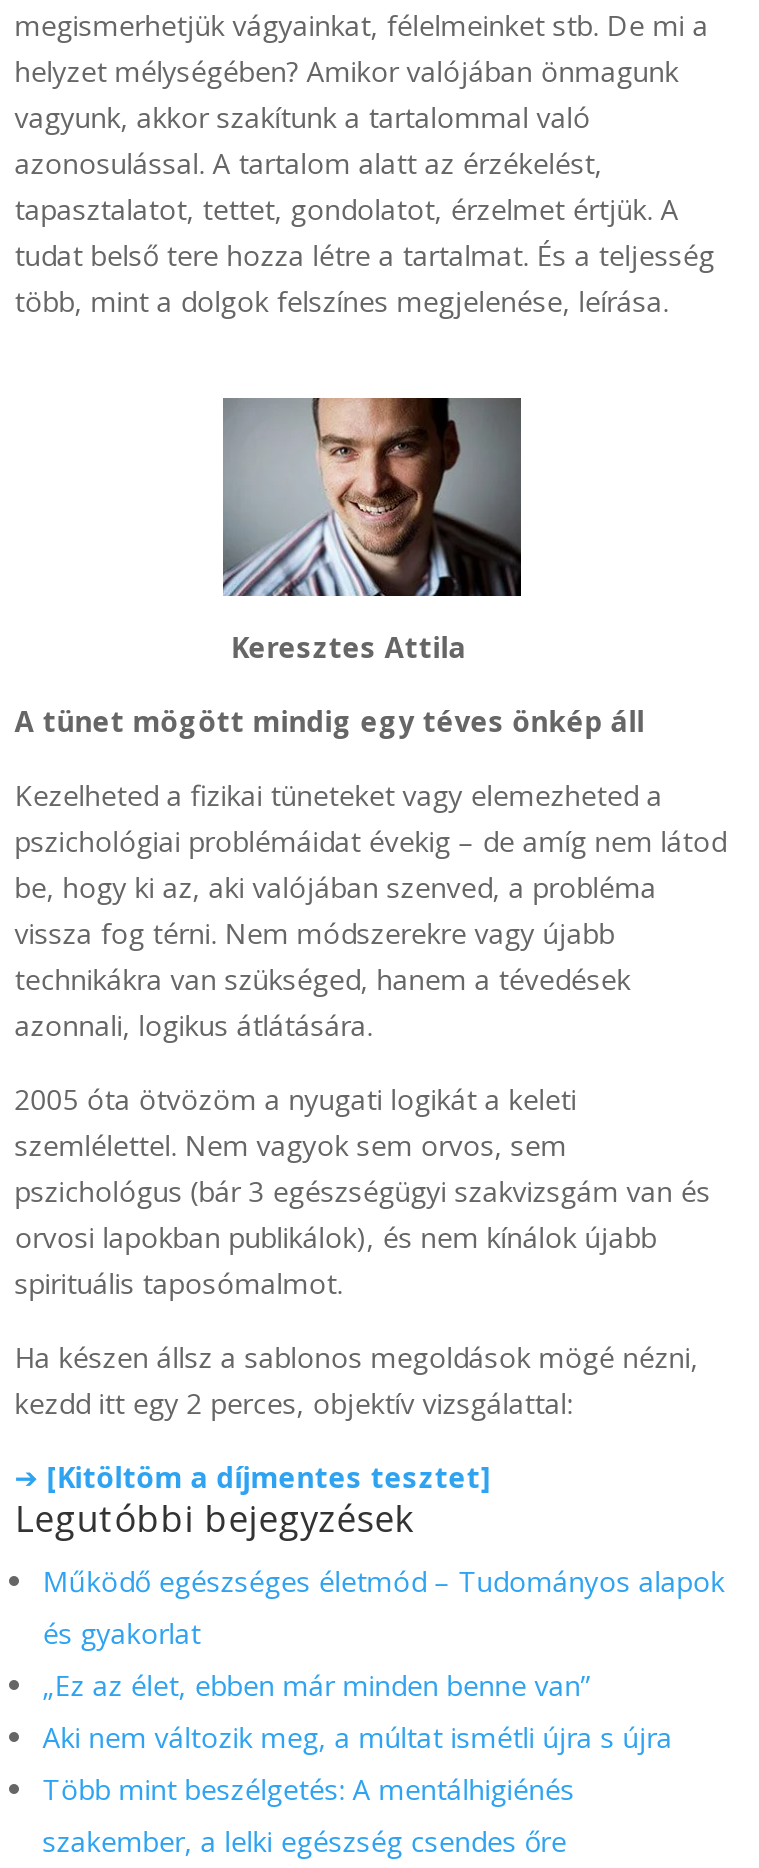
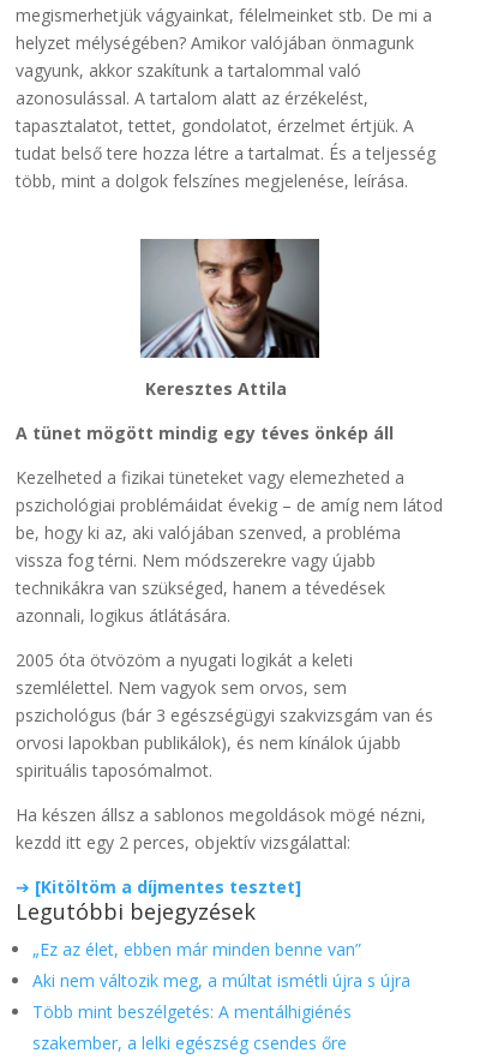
- Működő egészséges életmód – Tudományos alapok
- és gyakorlat
